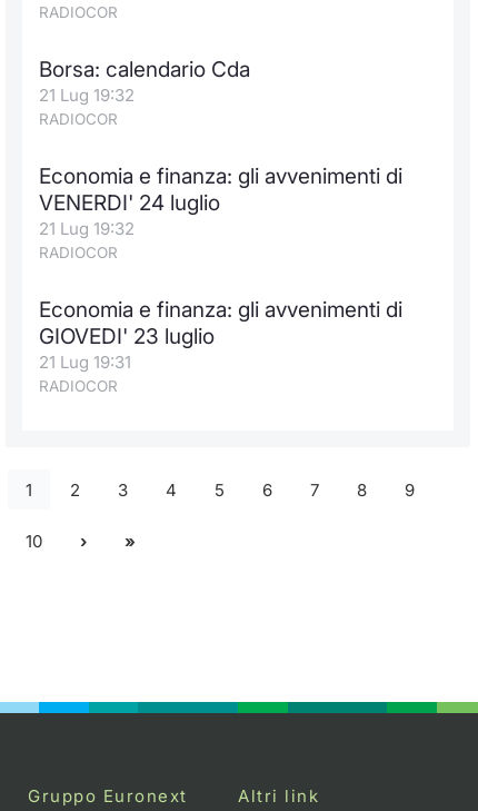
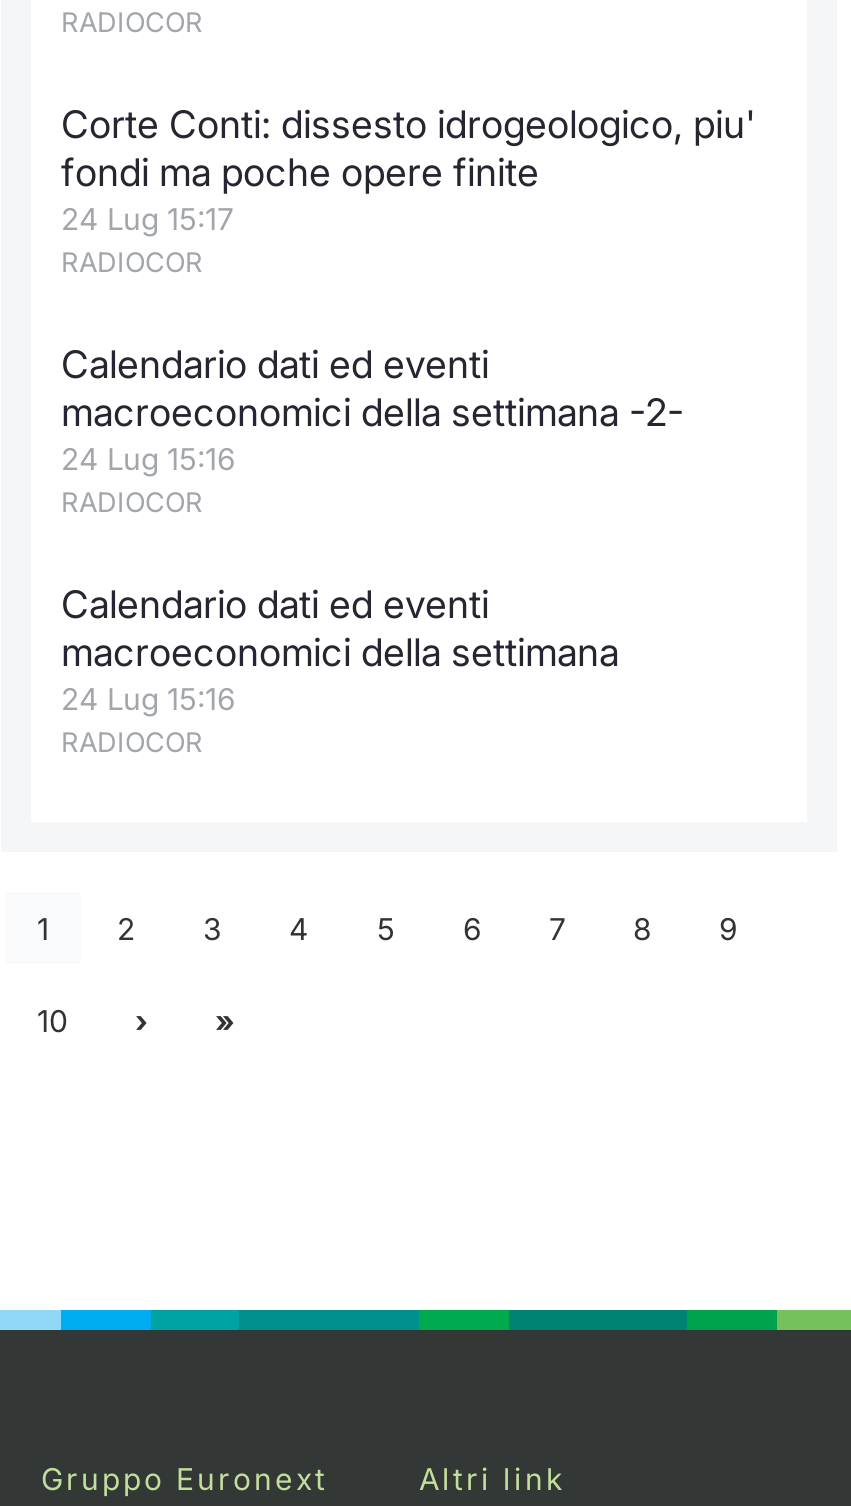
- Borsa: calendario Cda
- 21 Lug 19:32
+ Corte Conti: dissesto idrogeologico, piu'
+ fondi ma poche opere finite
+ 24 Lug 15:17

- Economia e finanza: gli avvenimenti di
- VENERDI' 24 luglio
- 21 Lug 19:32
+ Calendario dati ed eventi
+ macroeconomici della settimana -2-
+ 24 Lug 15:16

- Economia e finanza: gli avvenimenti di
- GIOVEDI' 23 luglio
- 21 Lug 19:31
+ Calendario dati ed eventi
+ macroeconomici della settimana
+ 24 Lug 15:16
